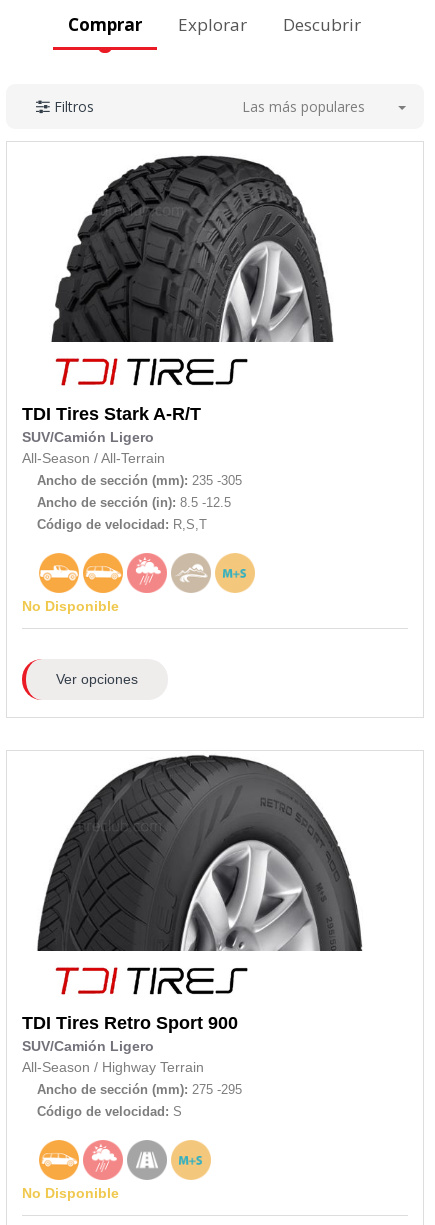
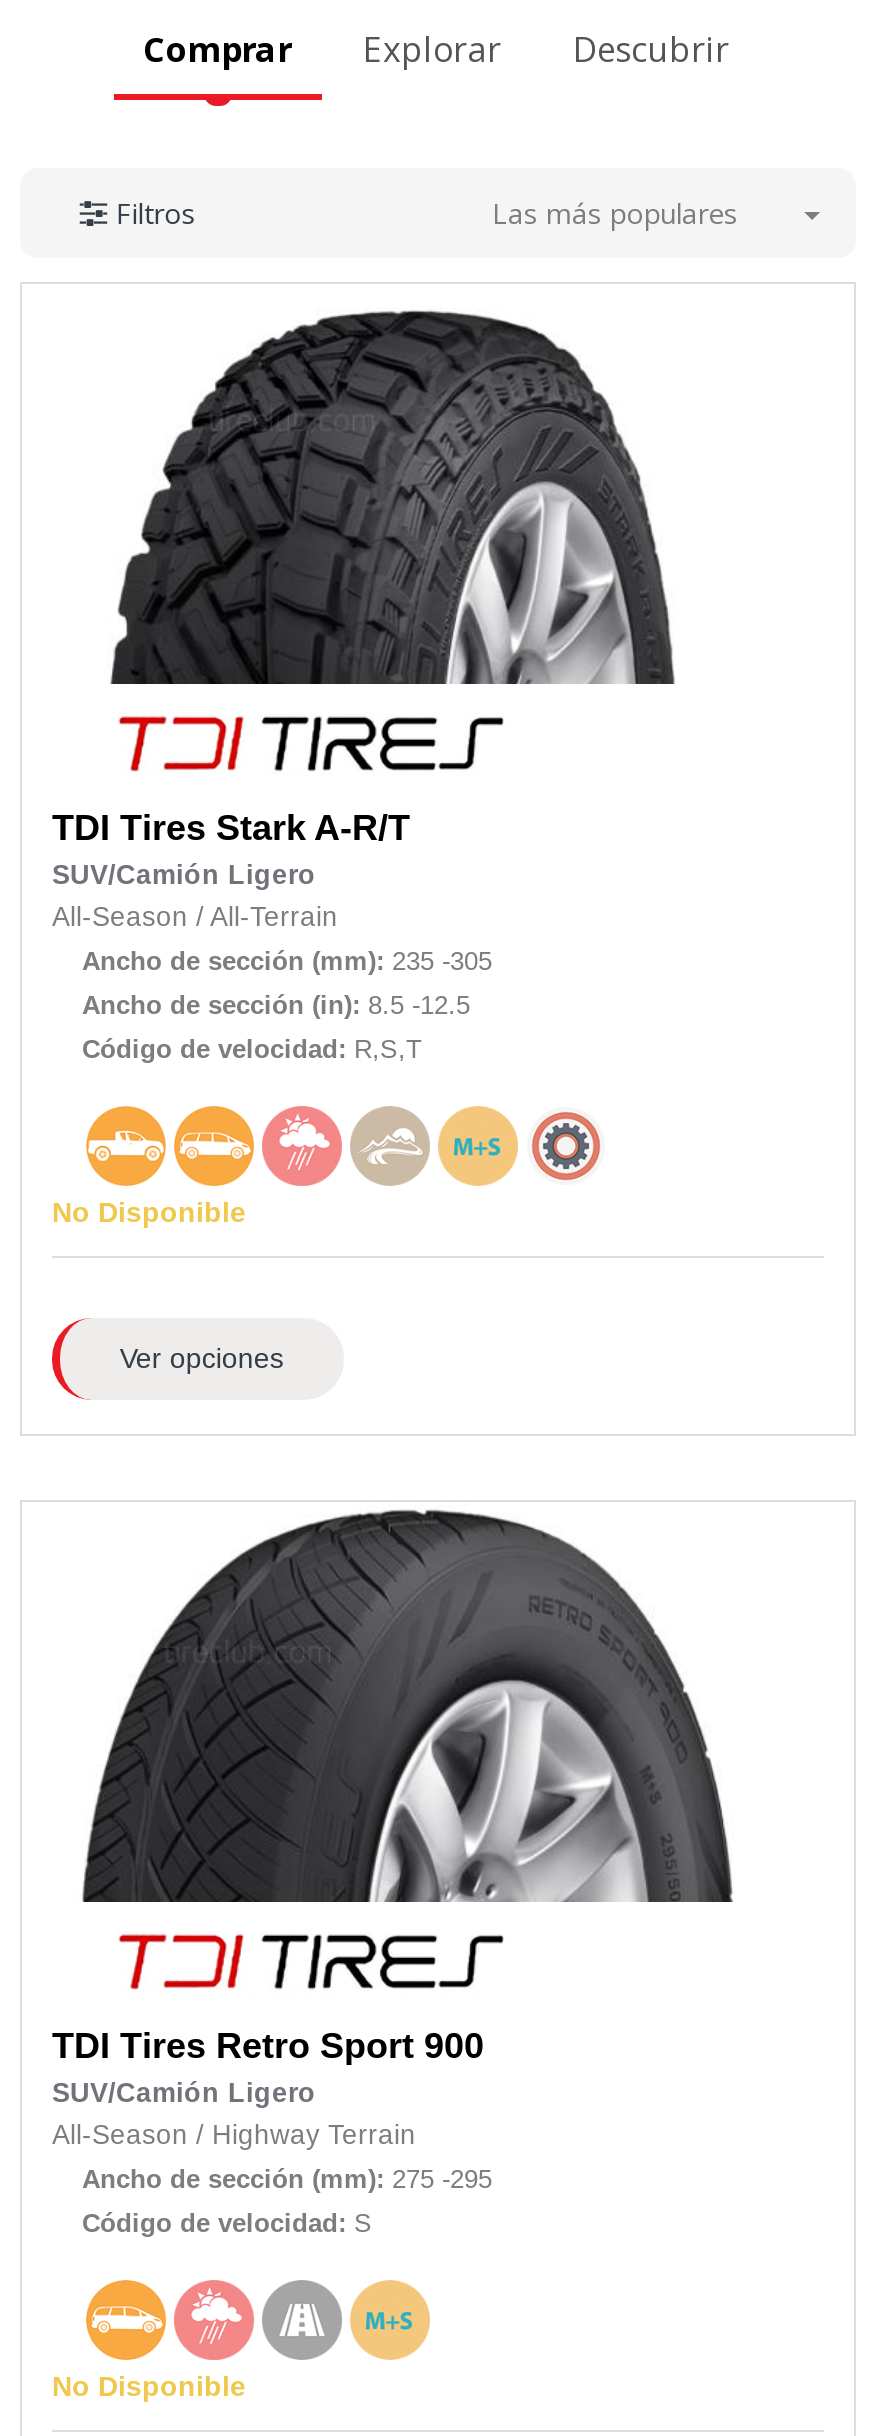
+ [image]
